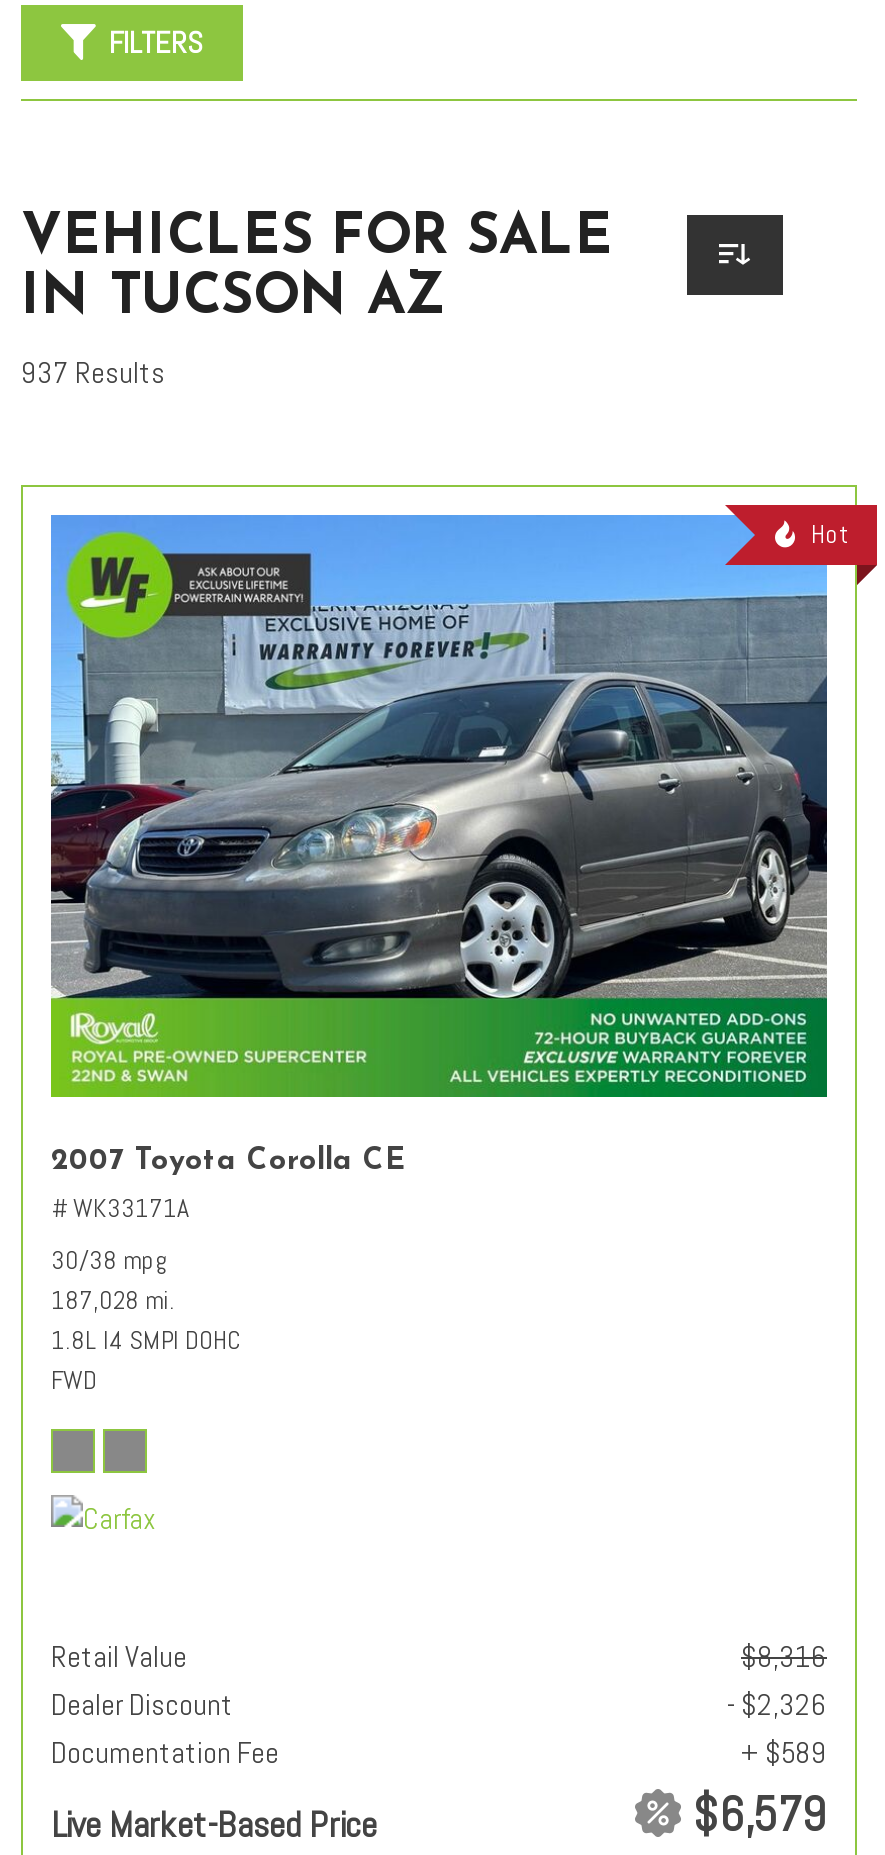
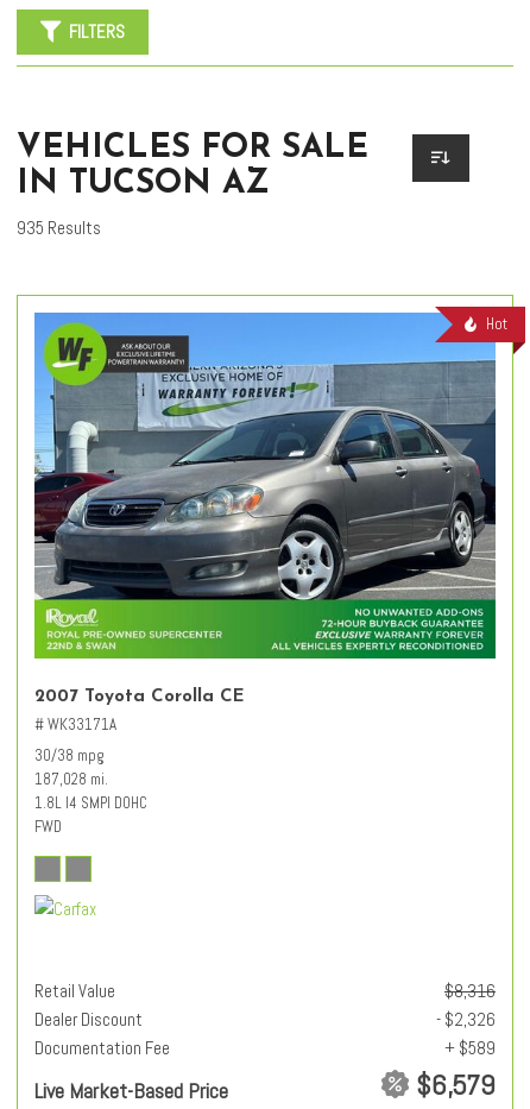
- 937 Results
+ 935 Results
